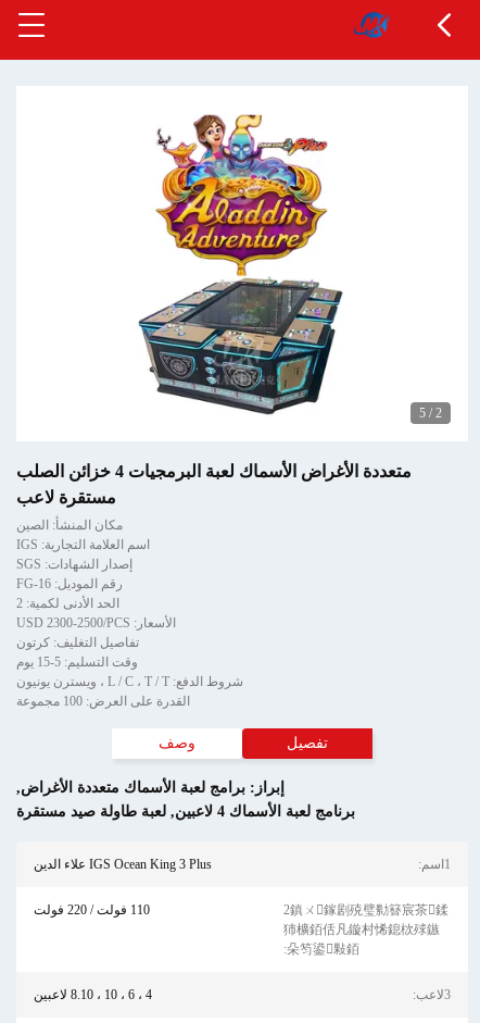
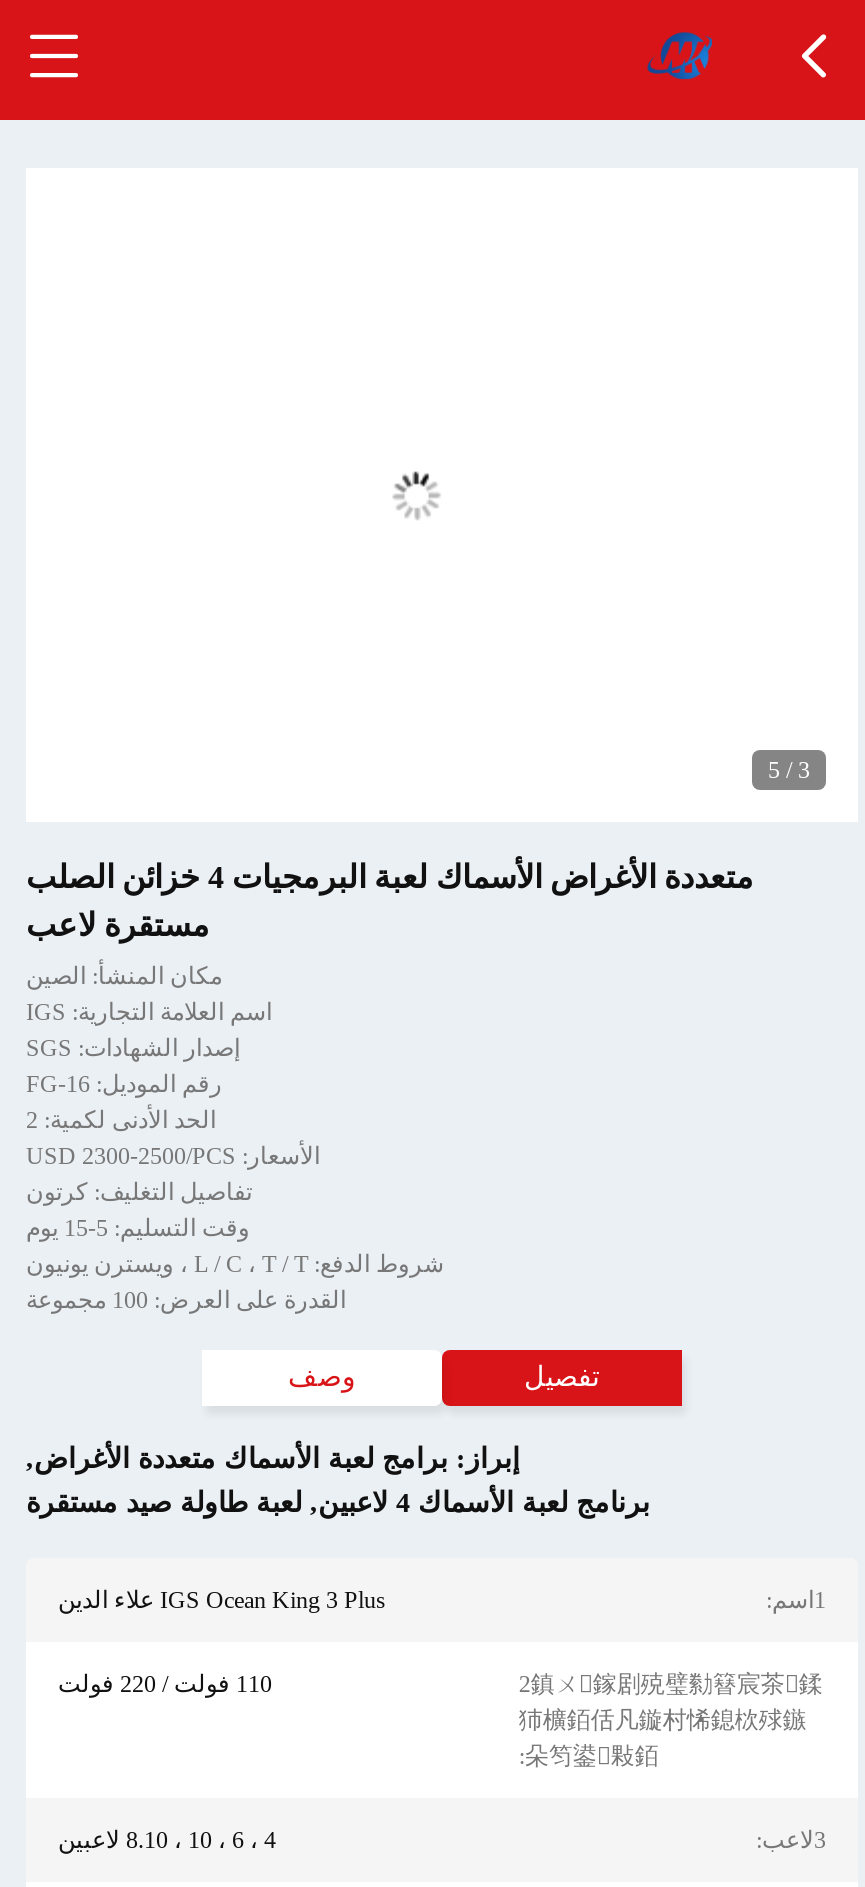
- [image]

- 2
+ 3
